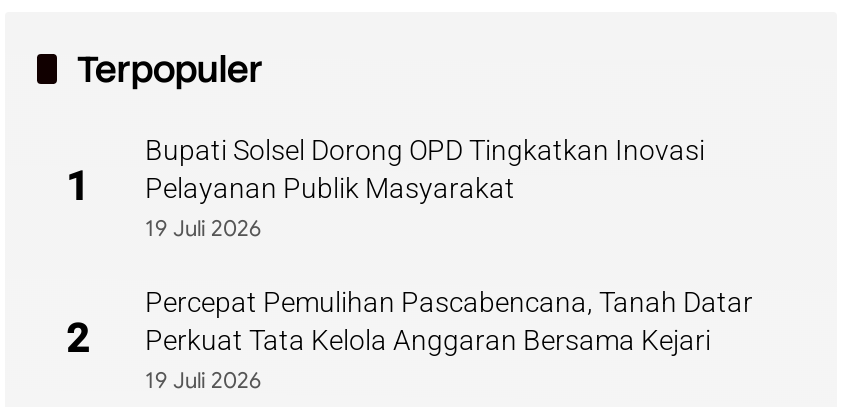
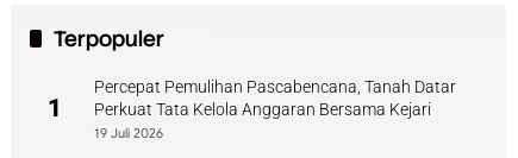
- Bupati Solsel Dorong OPD Tingkatkan Inovasi
- Pelayanan Publik Masyarakat
- 19 Juli 2026
- 2
